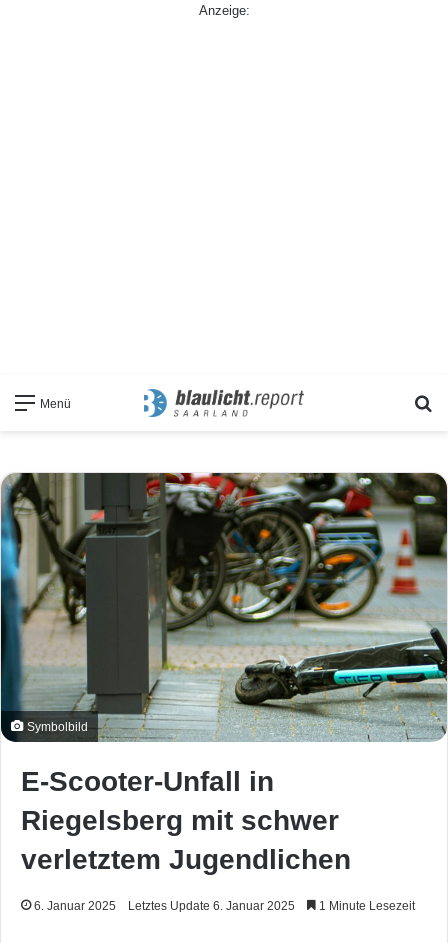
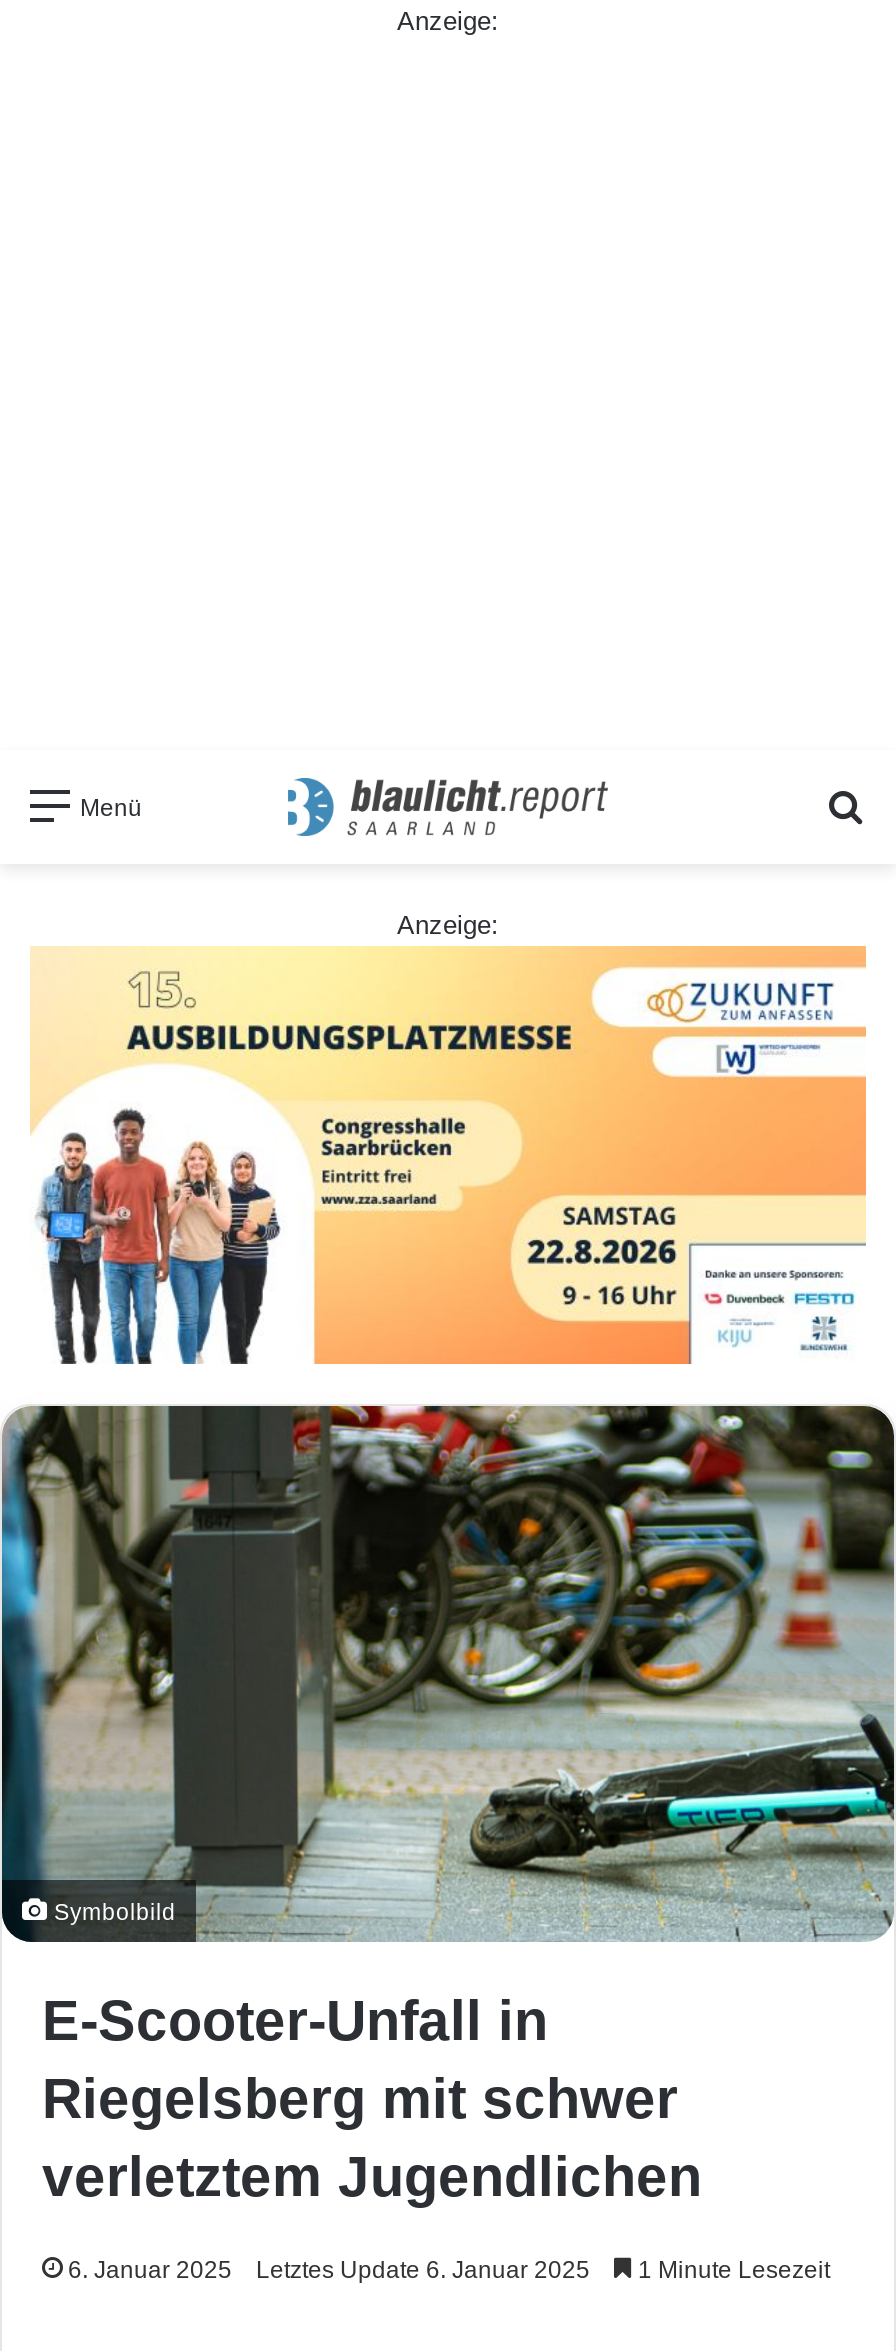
+ [image]

+ Anzeige:
